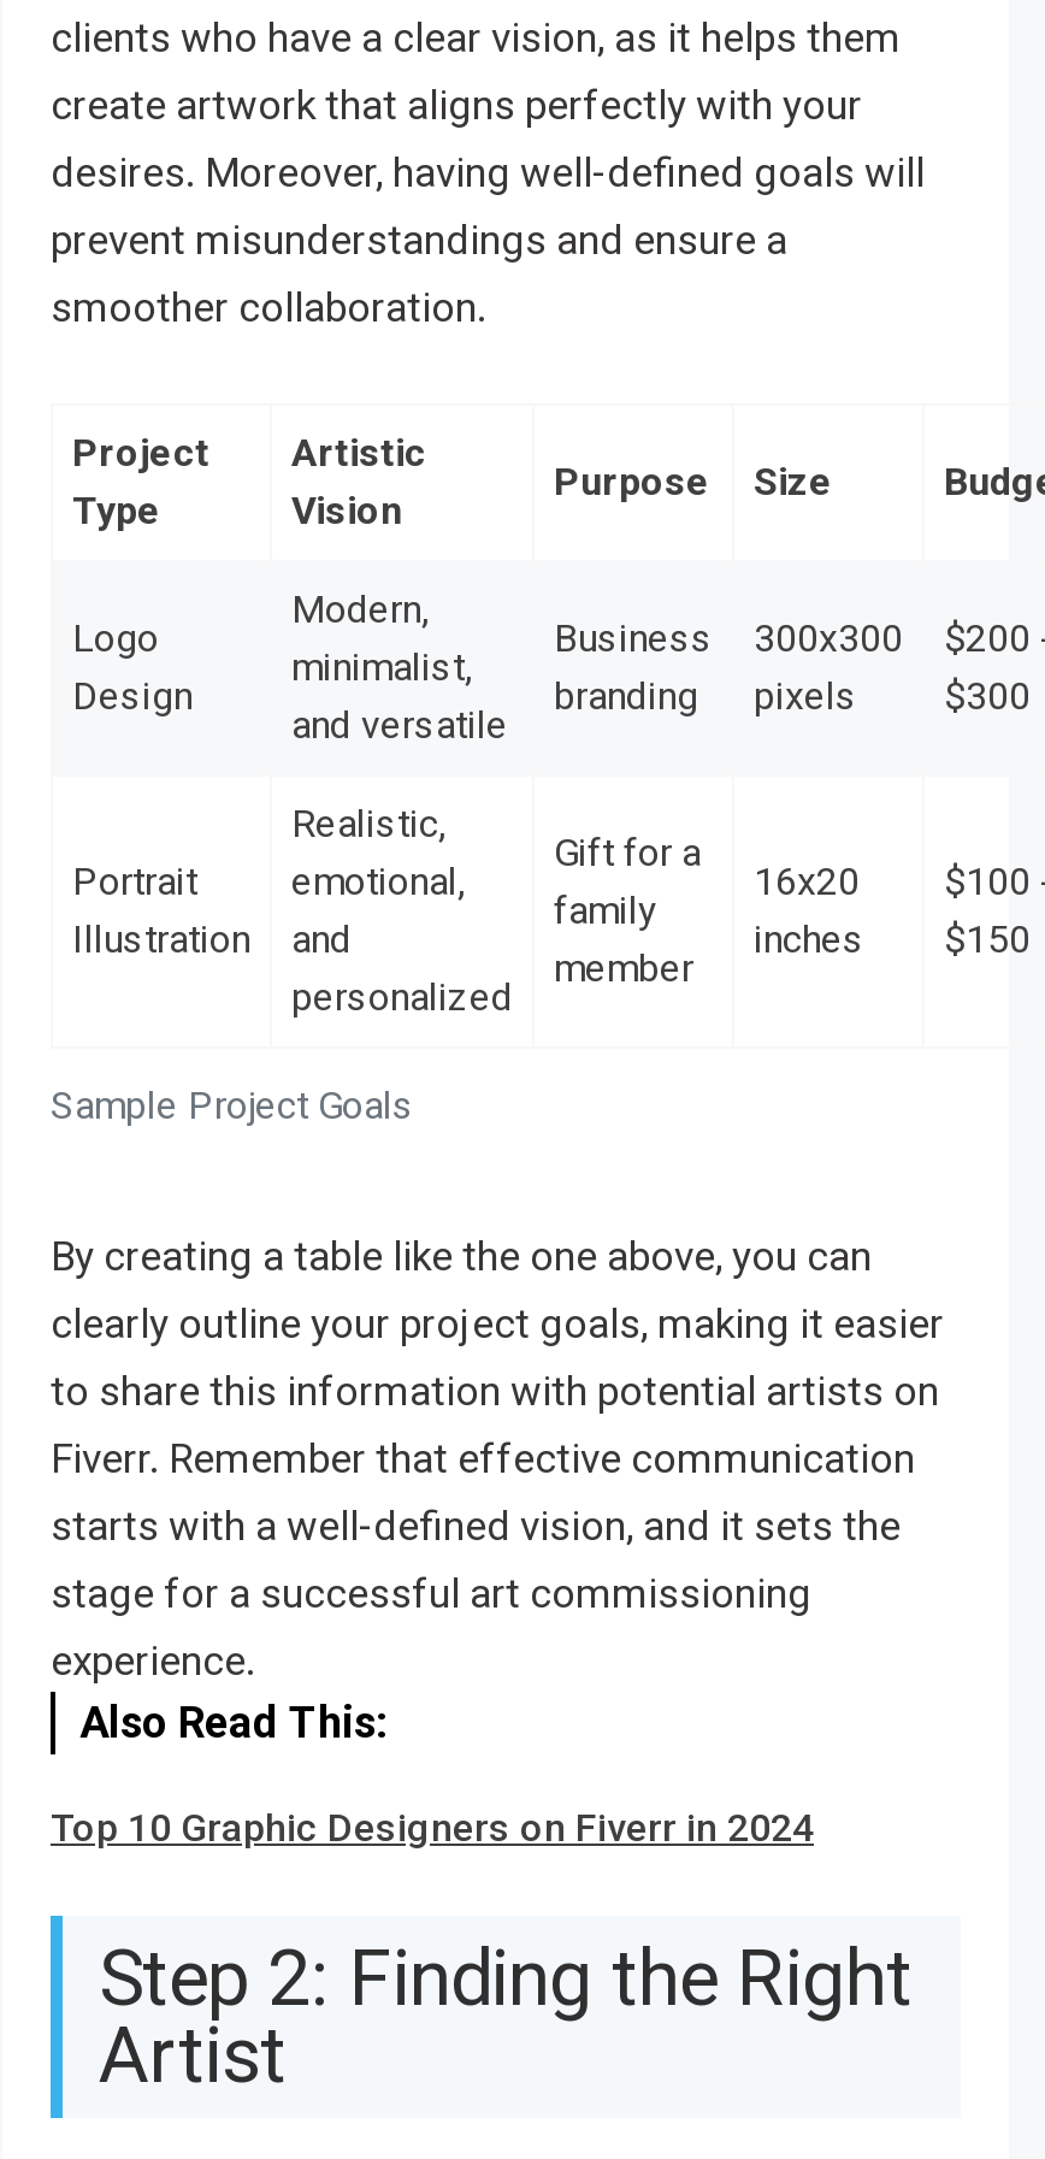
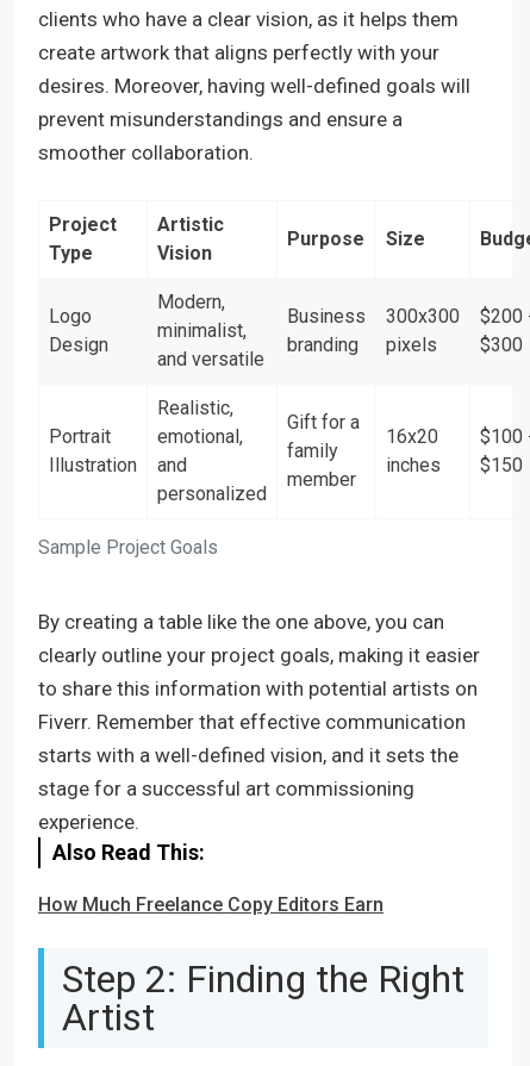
- Top 10 Graphic Designers on Fiverr in 2024
+ How Much Freelance Copy Editors Earn
